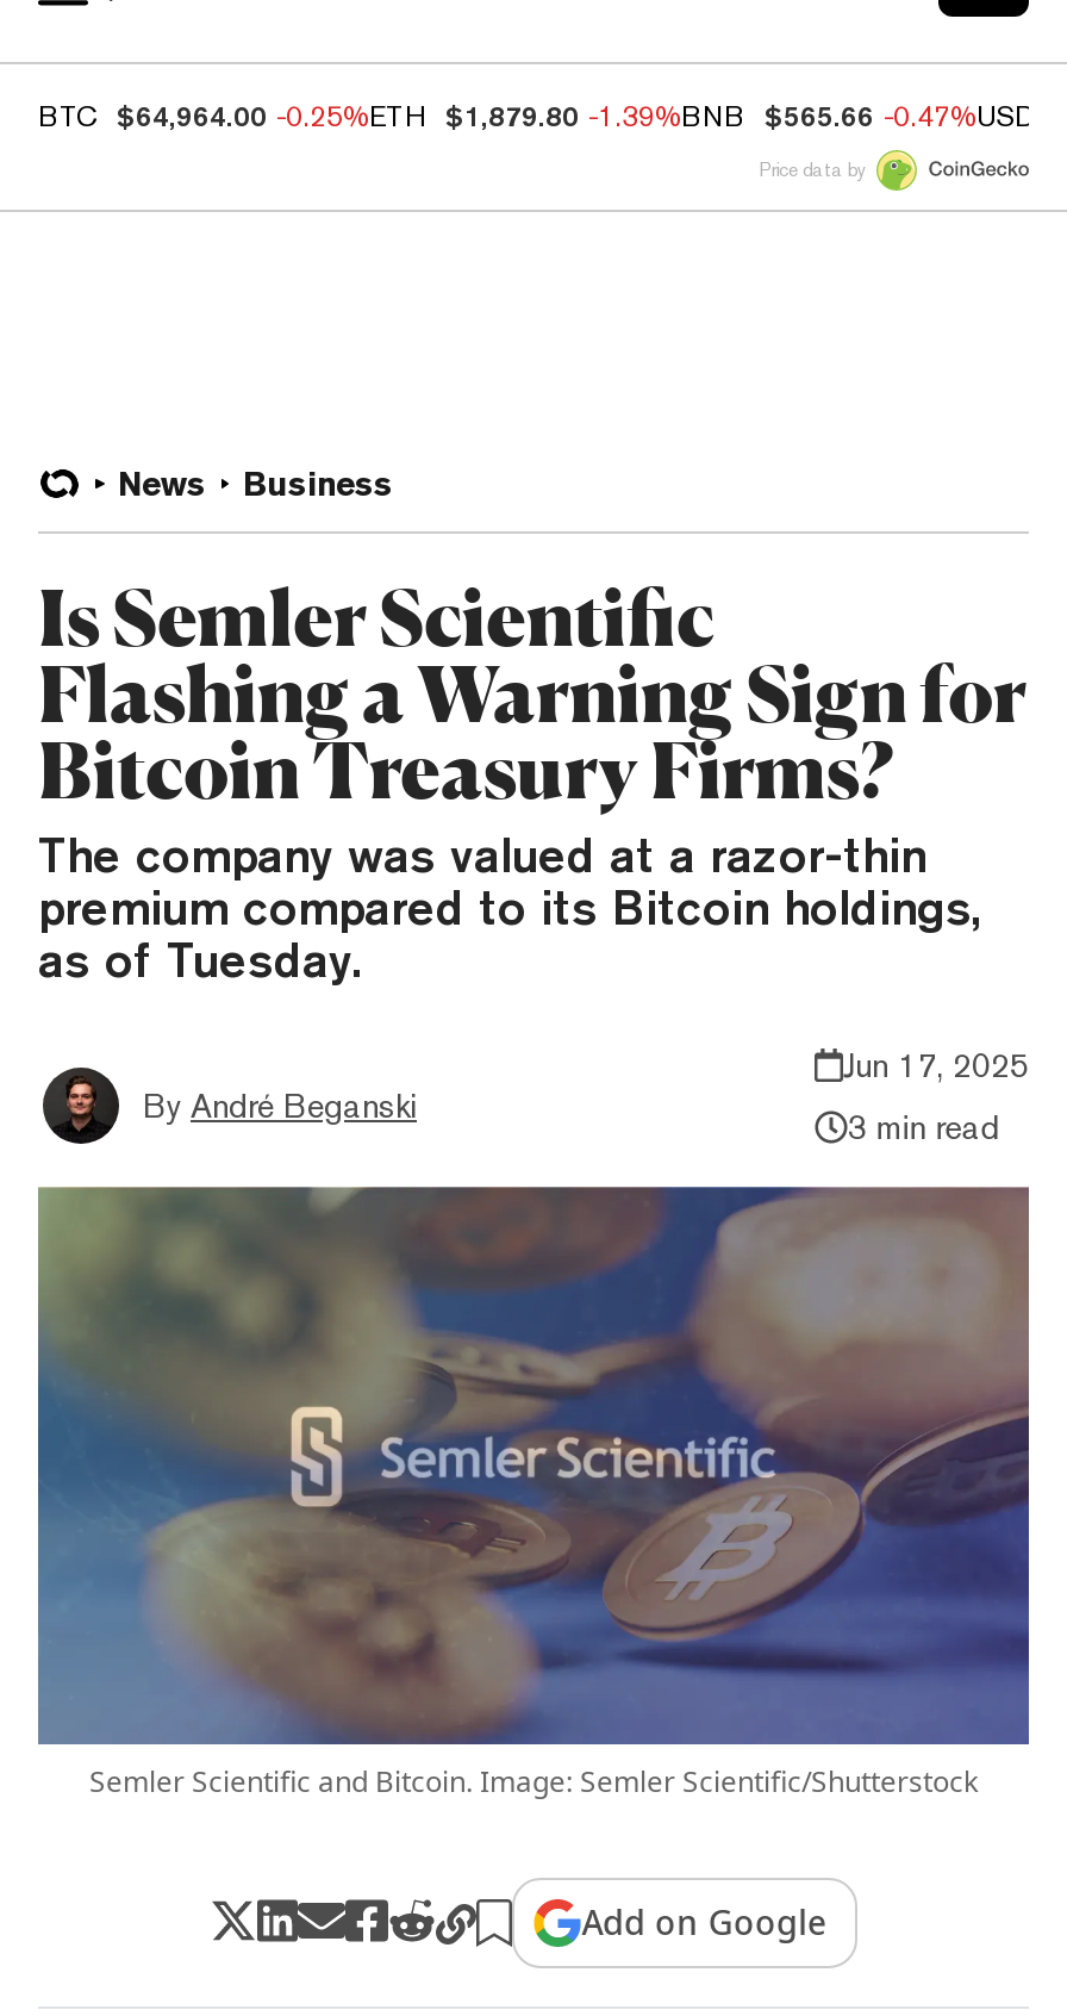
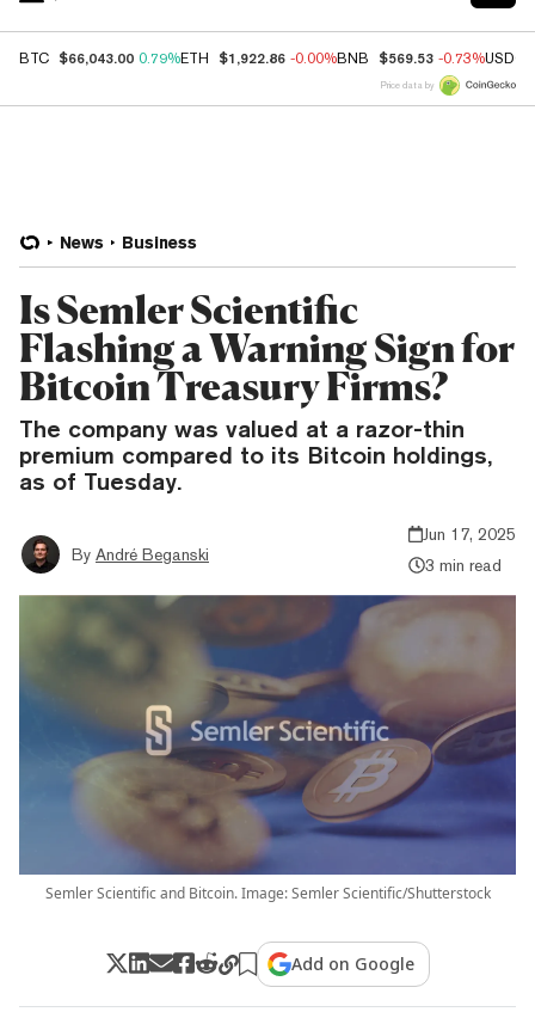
- BTC $64,964.00 -0.25%ETH $1,879.80 -1.39%BNB $565.66 -0.47%USDC
+ BTC $66,043.00 0.79%ETH $1,922.86 -0.00%BNB $569.53 -0.73%USDC
